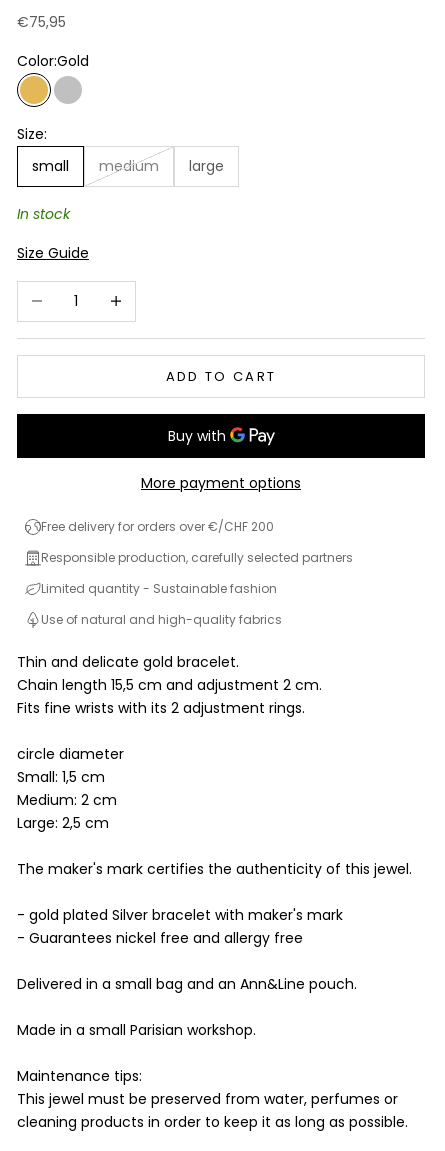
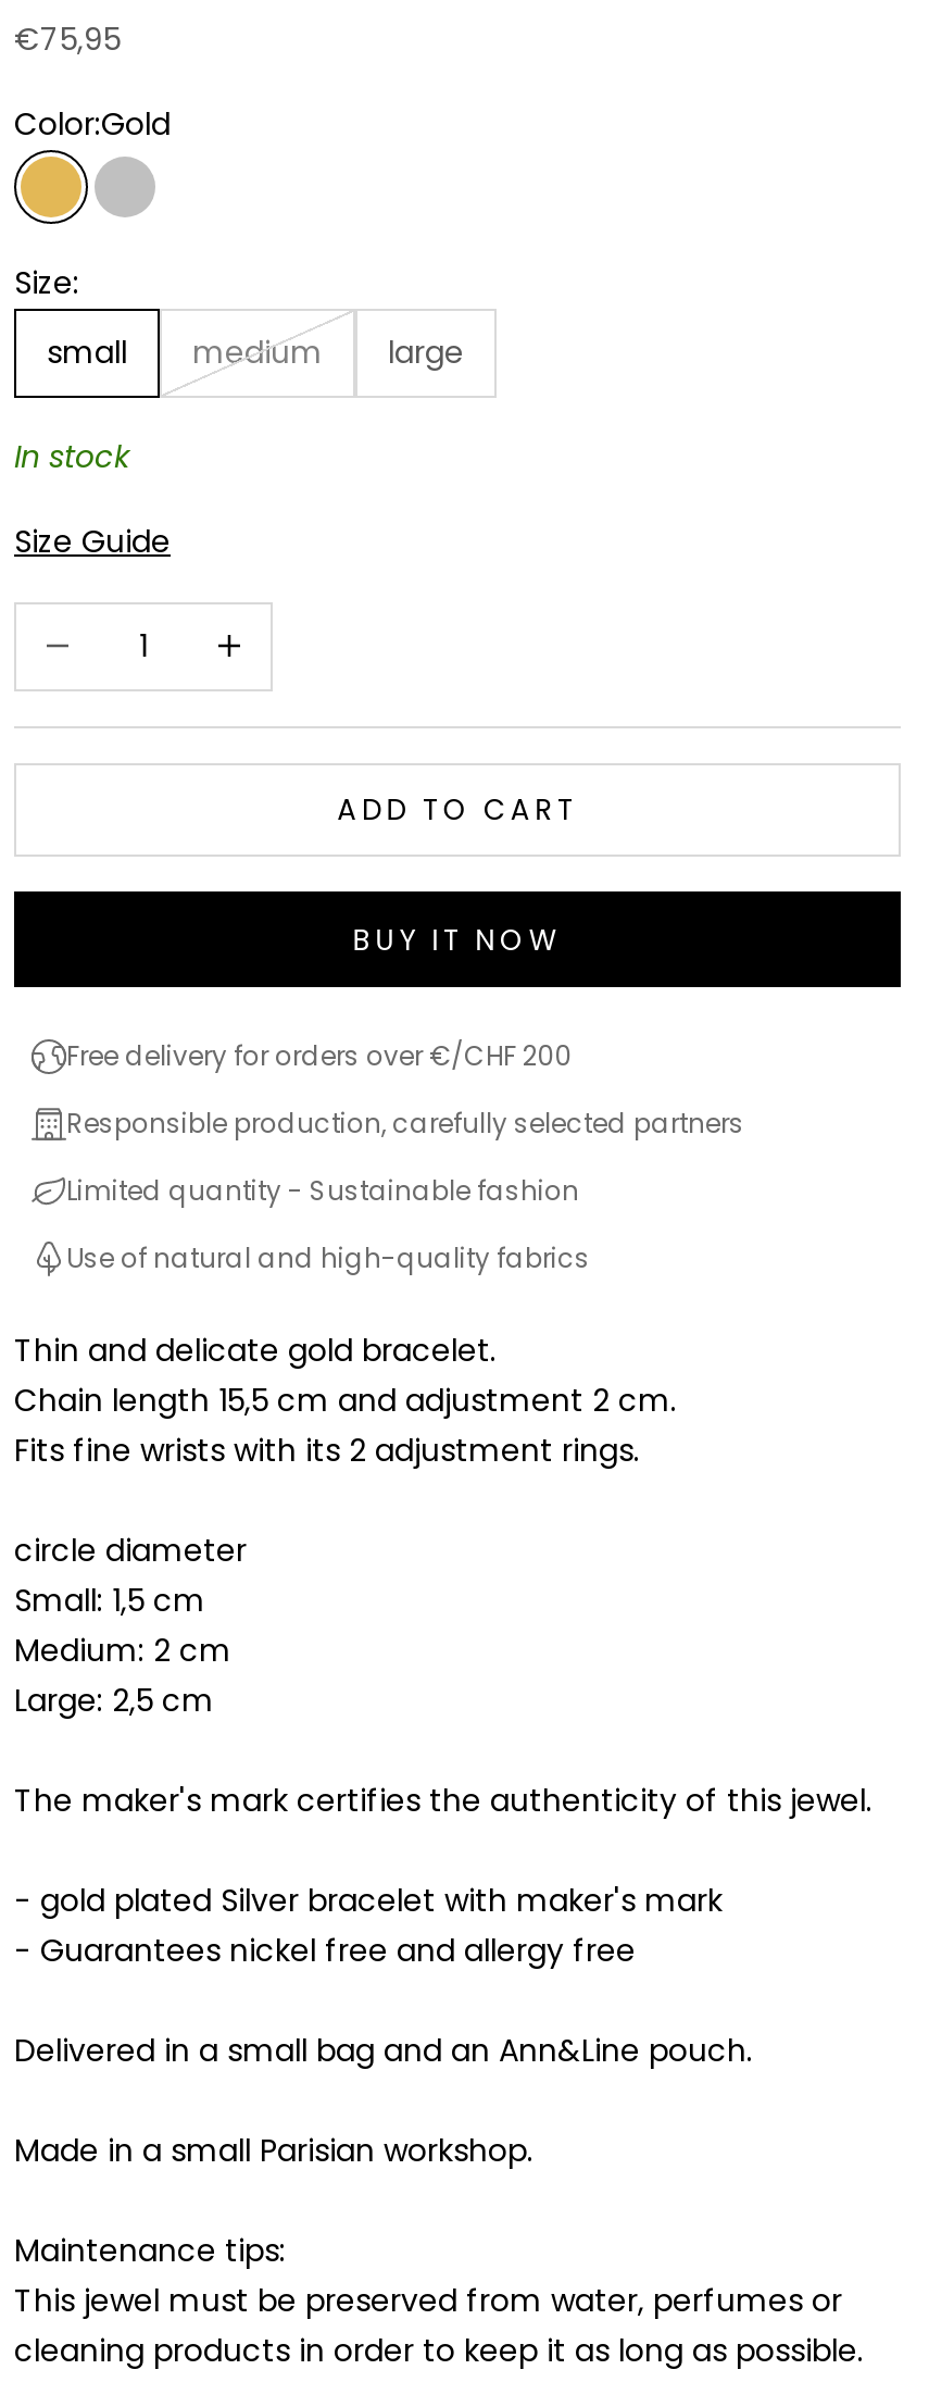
- More payment options
+ BUY IT NOW
